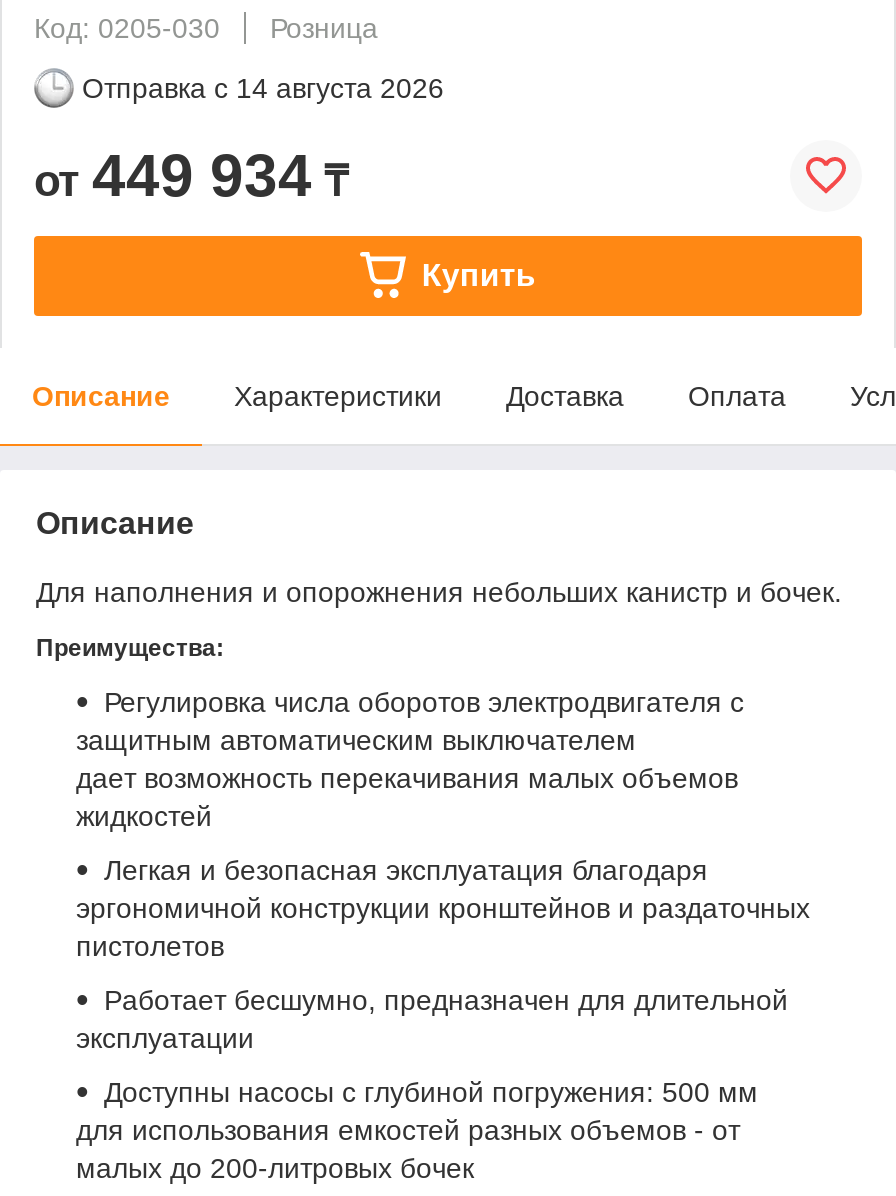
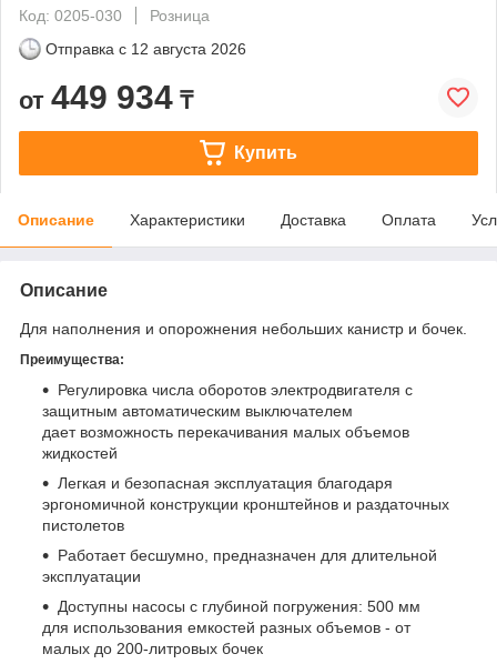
- Отправка с 14 августа 2026
+ Отправка с 12 августа 2026
